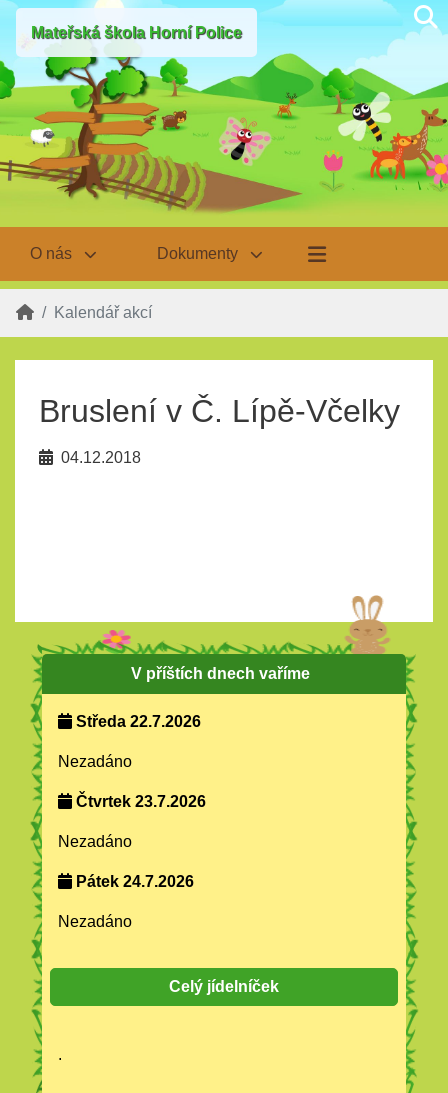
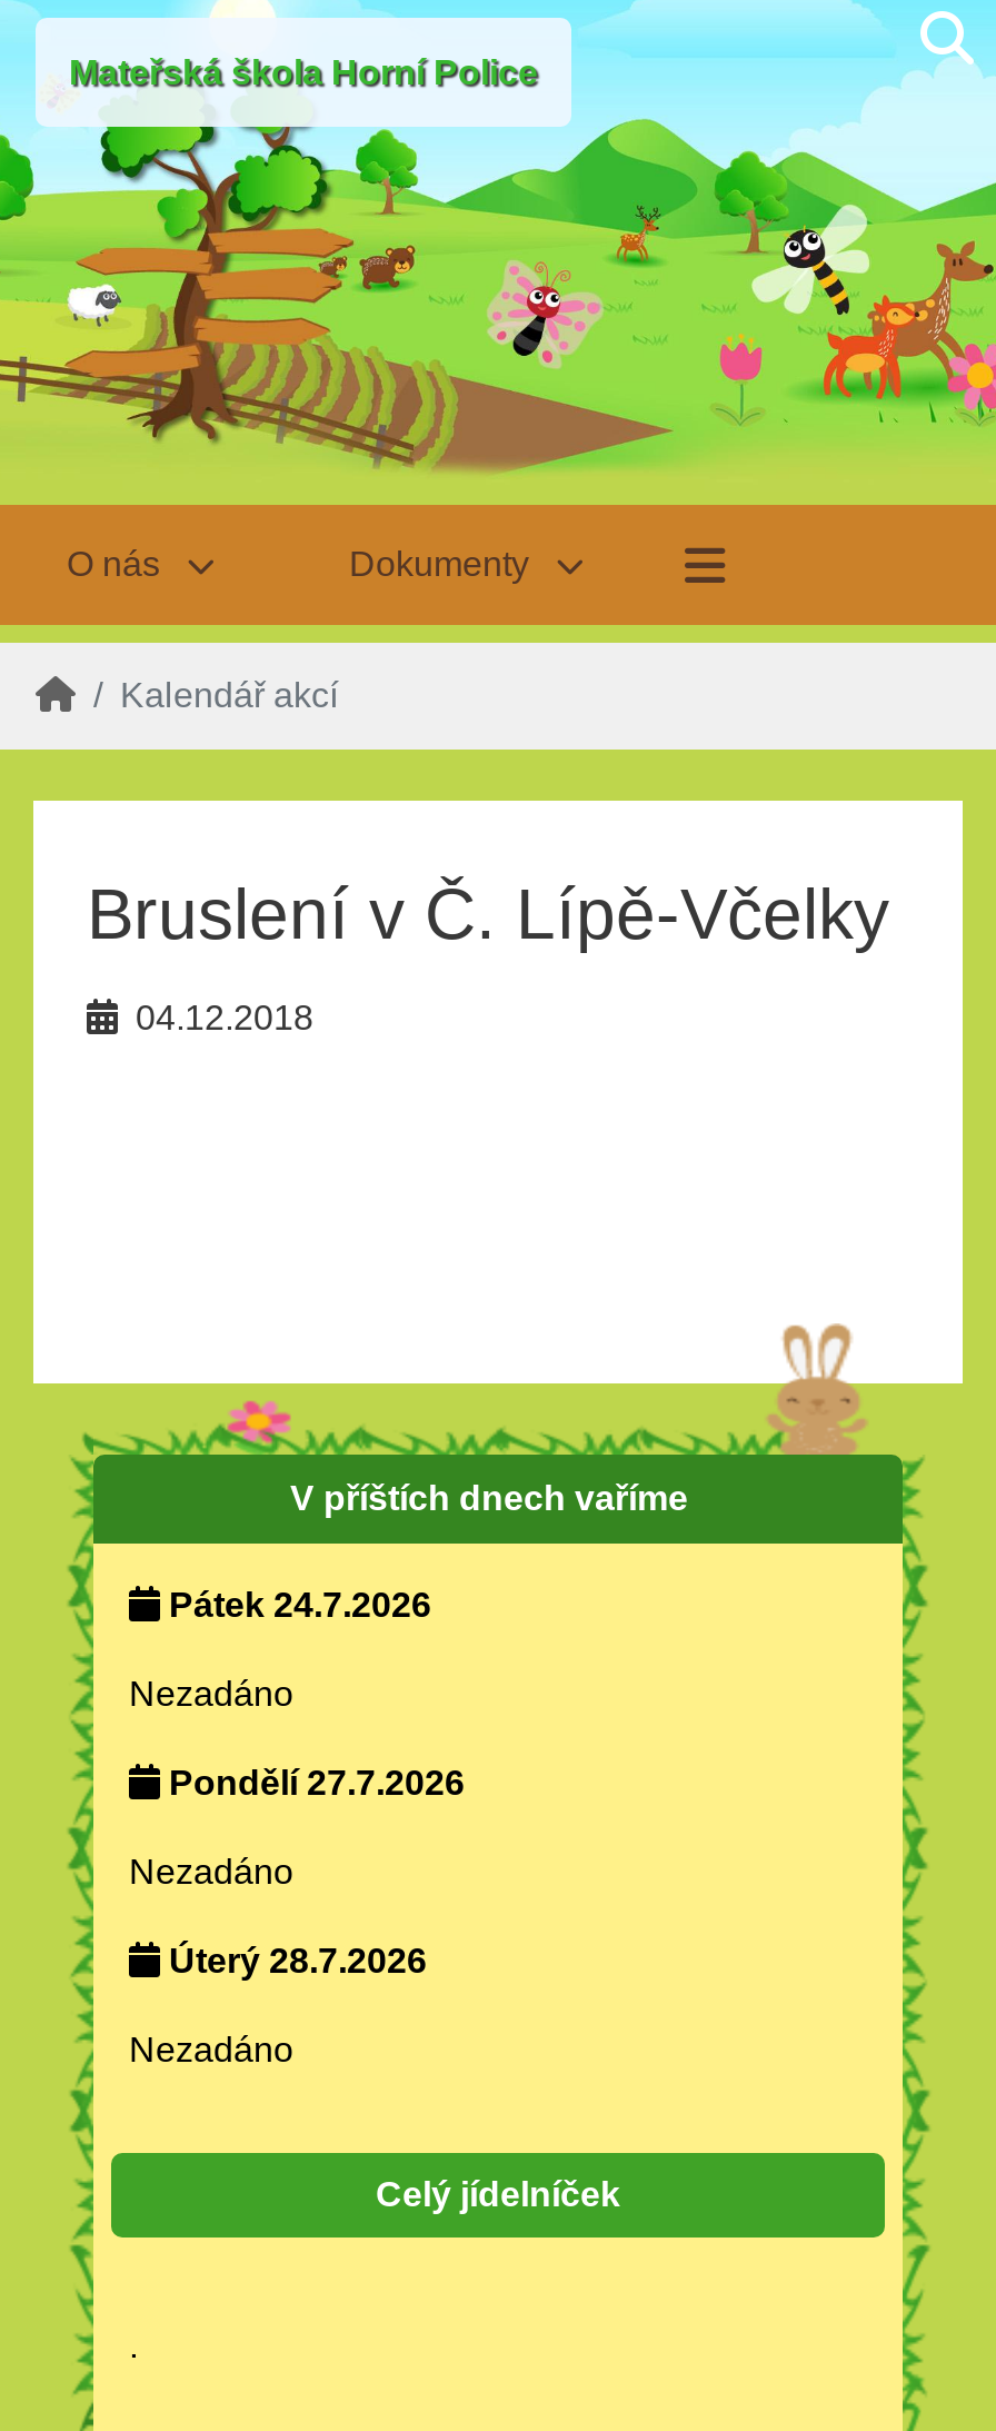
- Středa 22.7.2026
+ Pátek 24.7.2026

- Čtvrtek 23.7.2026
+ Pondělí 27.7.2026

- Pátek 24.7.2026
+ Úterý 28.7.2026
